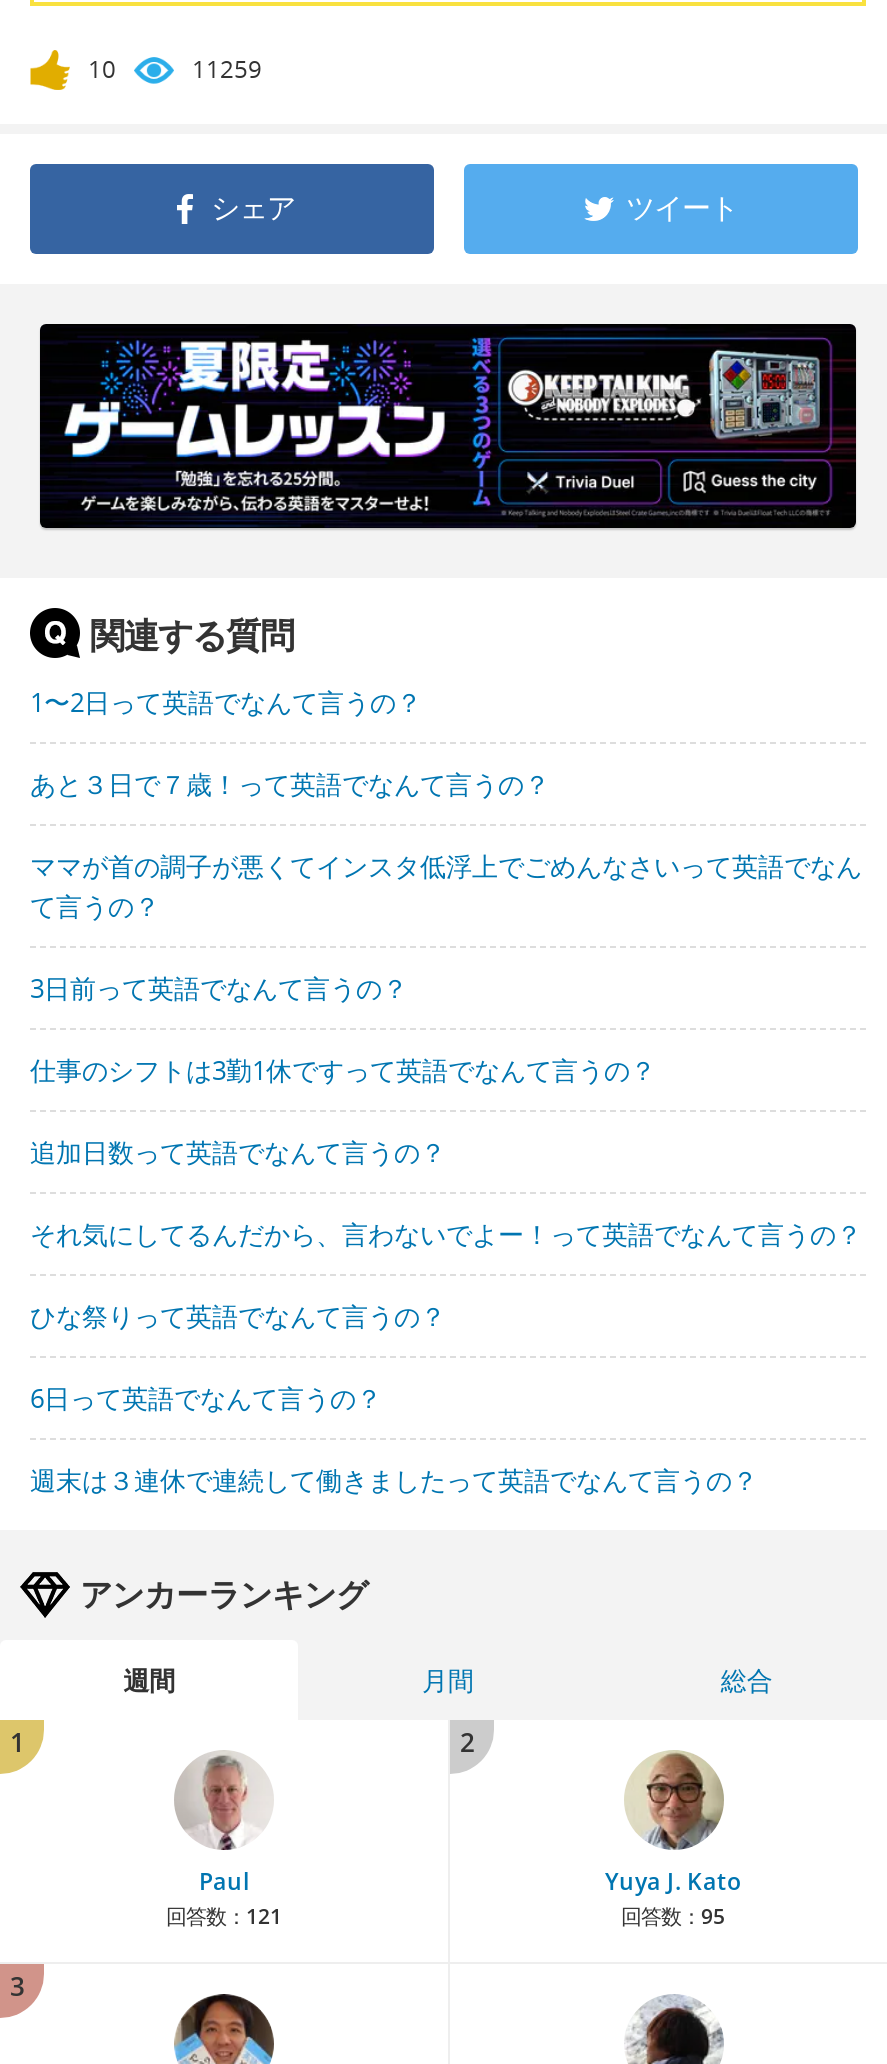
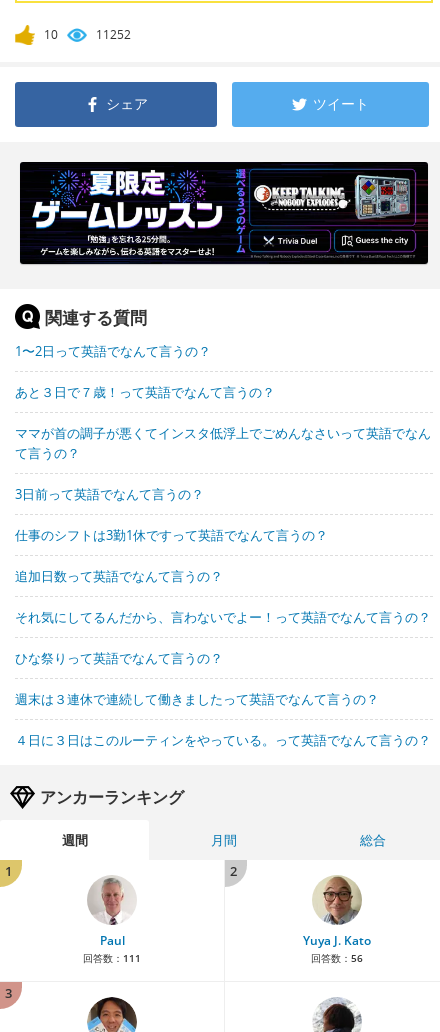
- 11259
+ 11252

- 6日って英語でなんて言うの？

moved up: 週末は３連休で連続して働きましたって英語でなんて言うの？

+ ４日に３日はこのルーティンをやっている。って英語でなんて言うの？

- 回答数：121
+ 回答数：111

- 回答数：95
+ 回答数：56
